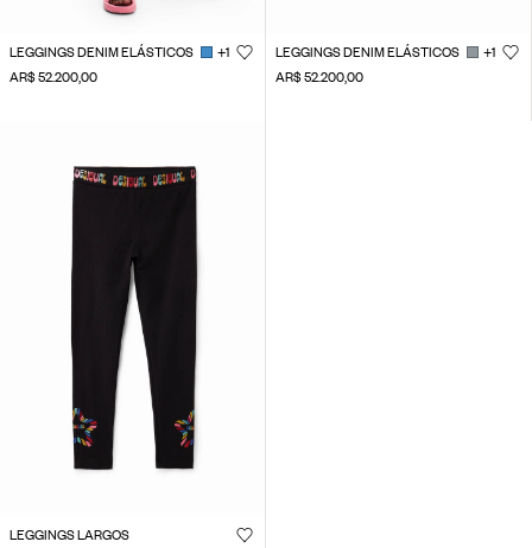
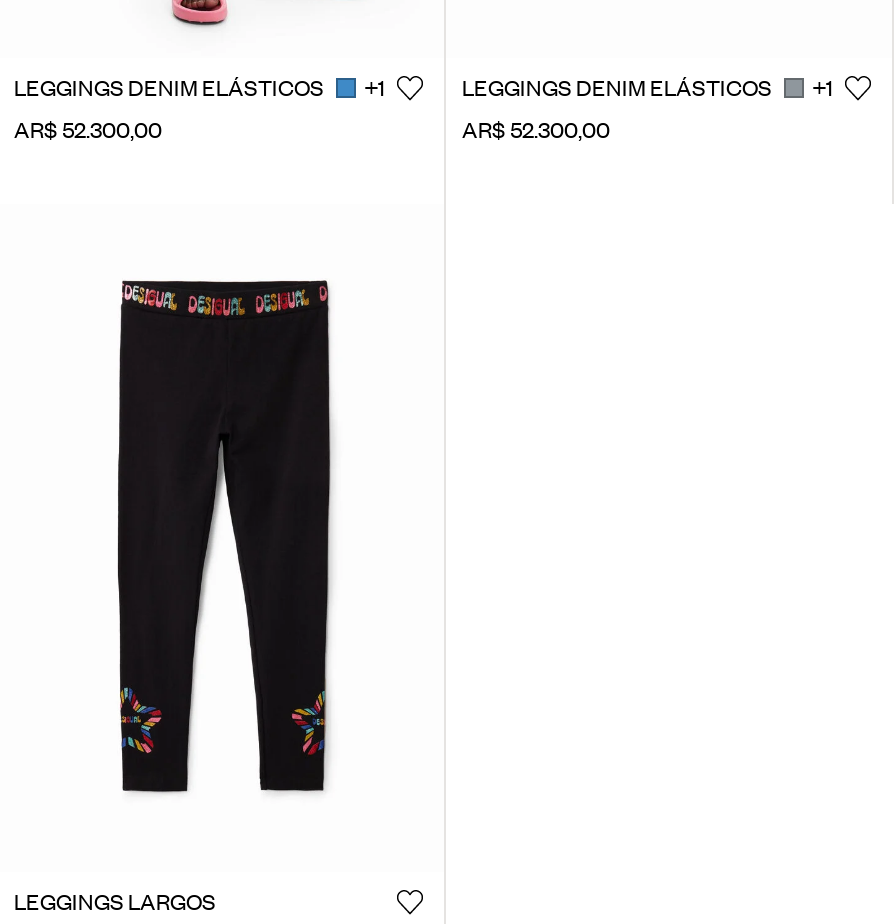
- AR$ 52.200,00
+ AR$ 52.300,00

- AR$ 52.200,00
+ AR$ 52.300,00
